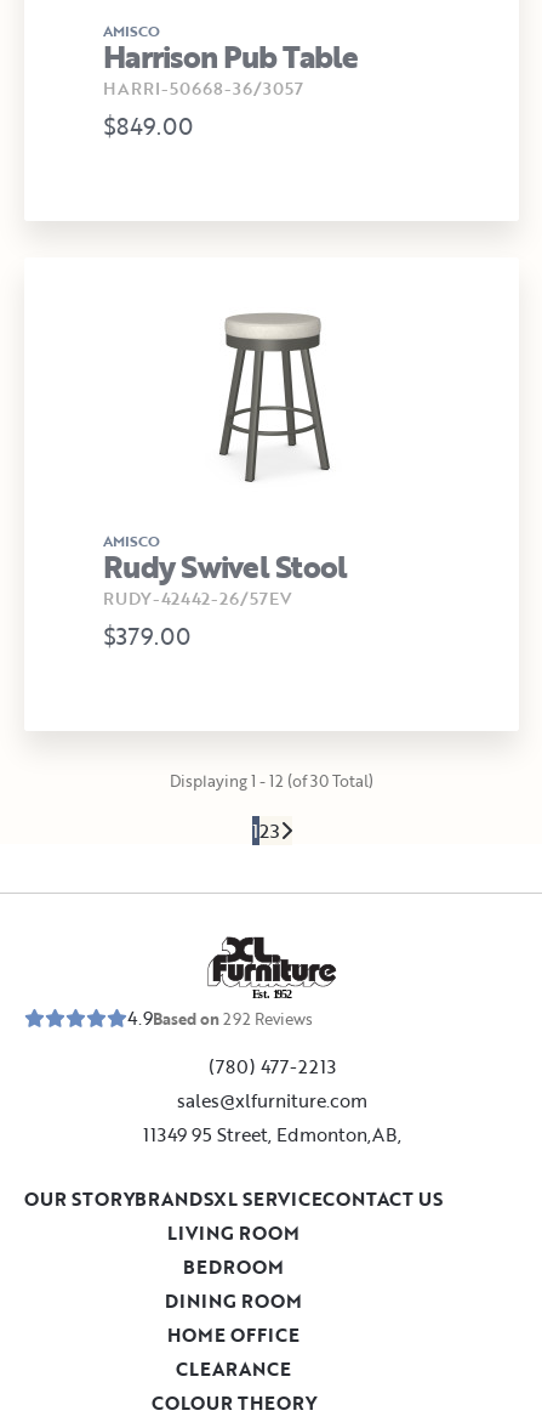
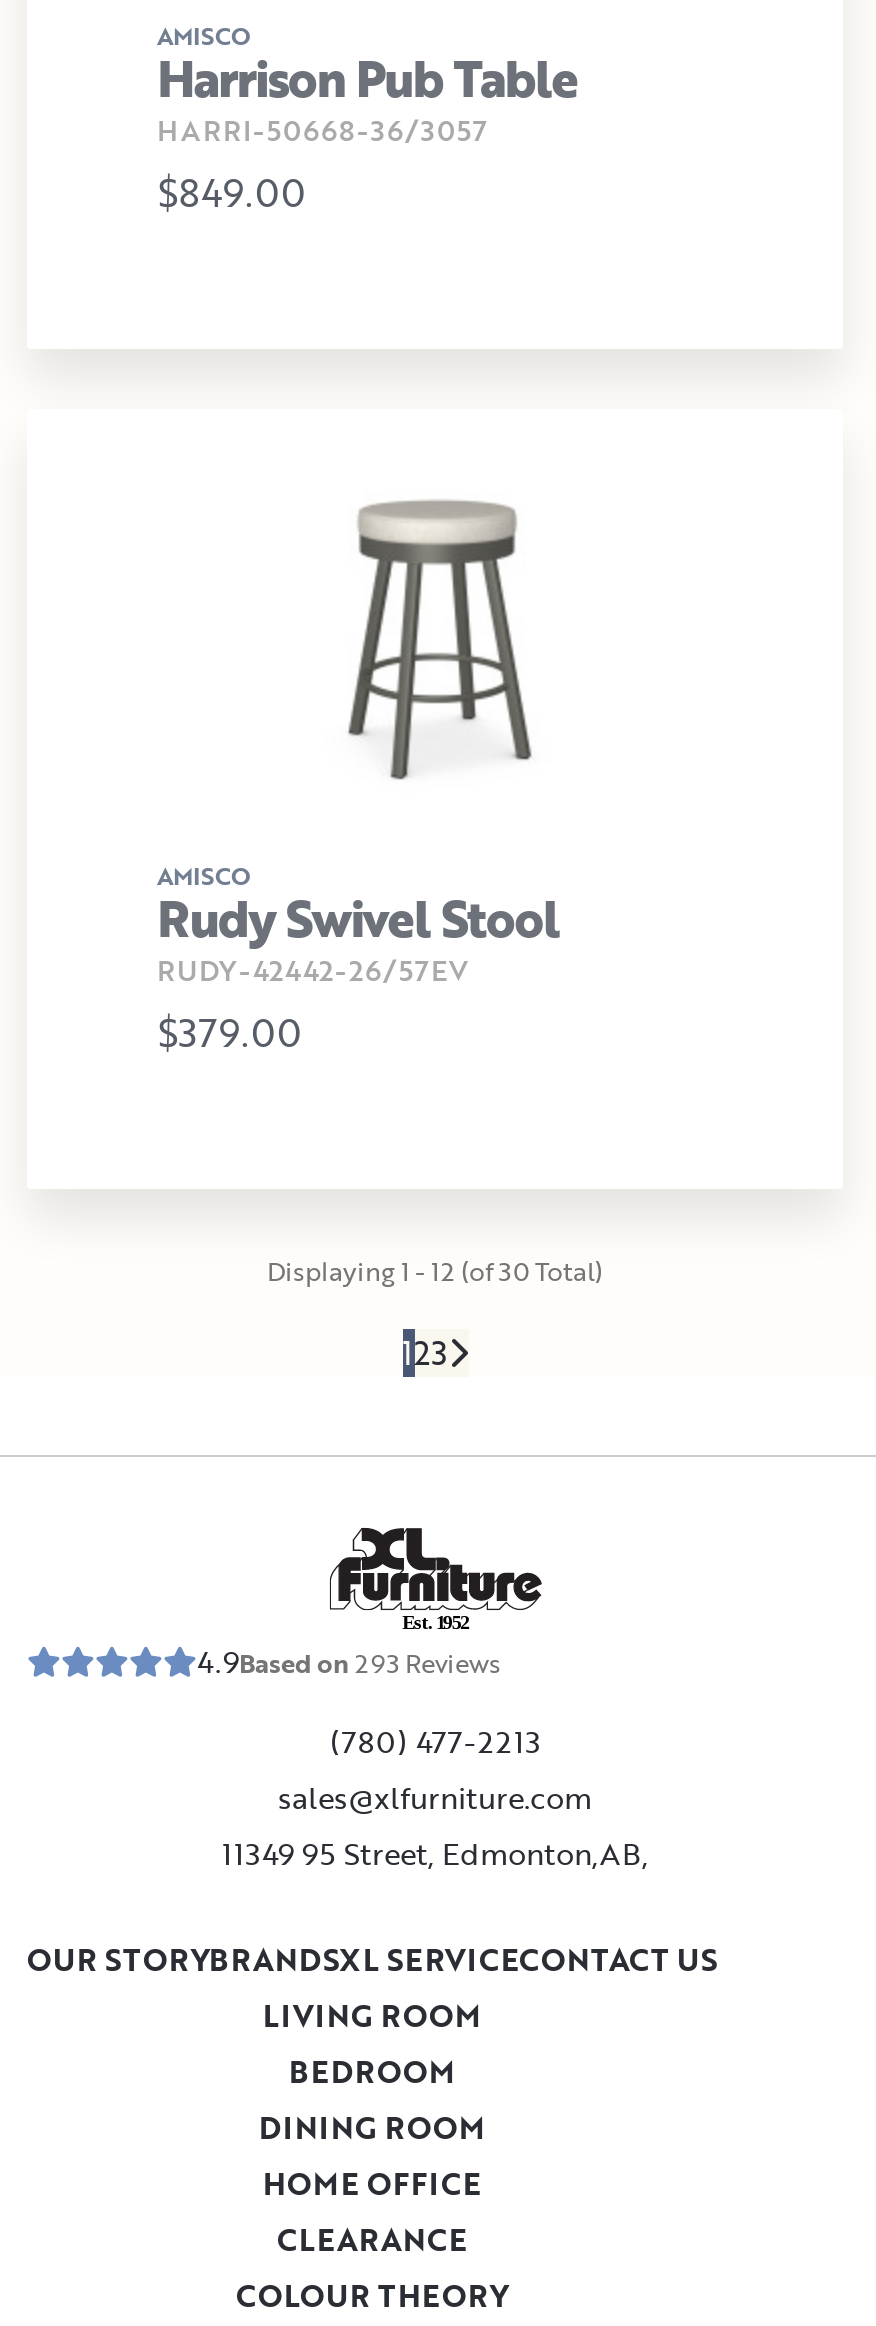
- 4.9Based on 292 Reviews
+ 4.9Based on 293 Reviews
